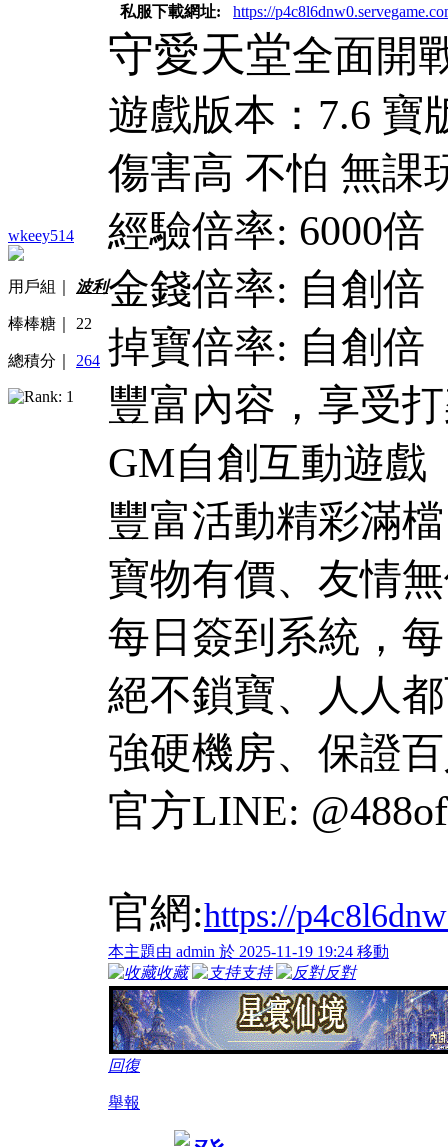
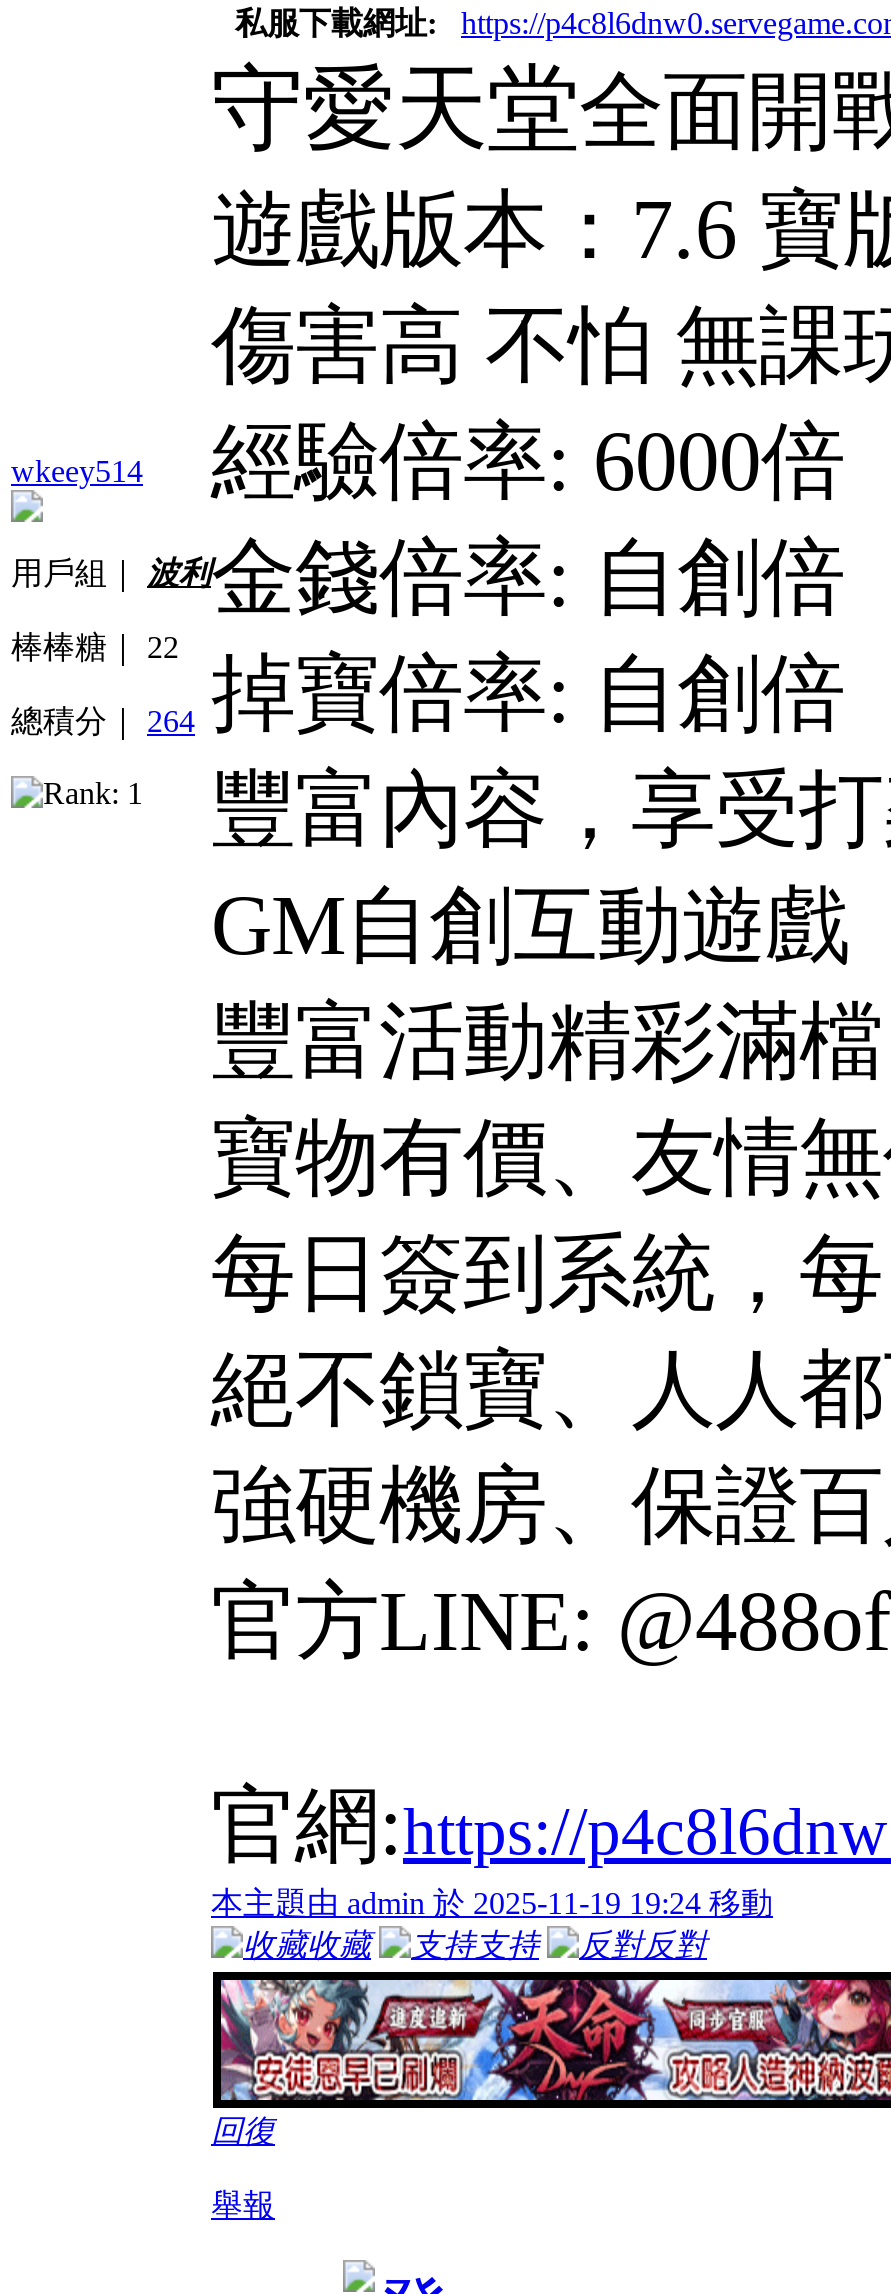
- [image]
+ [image]
